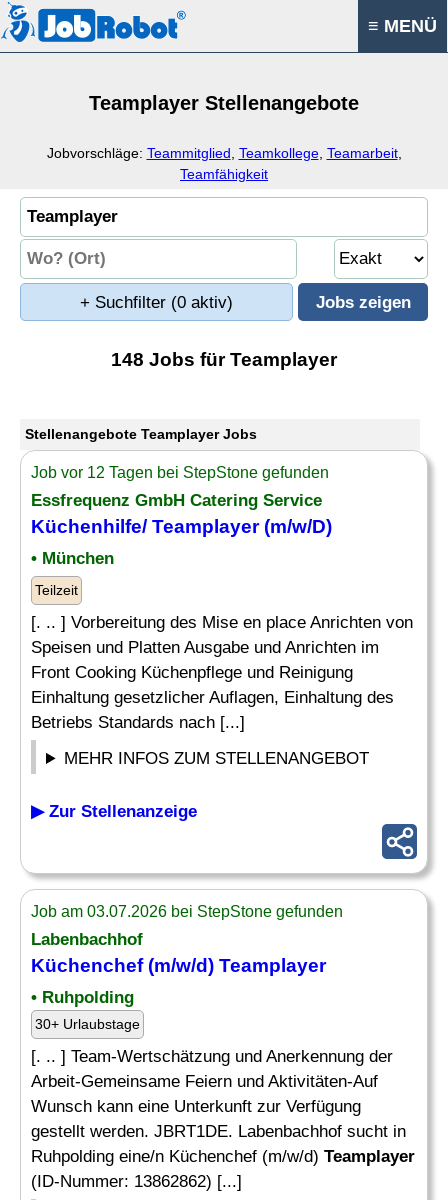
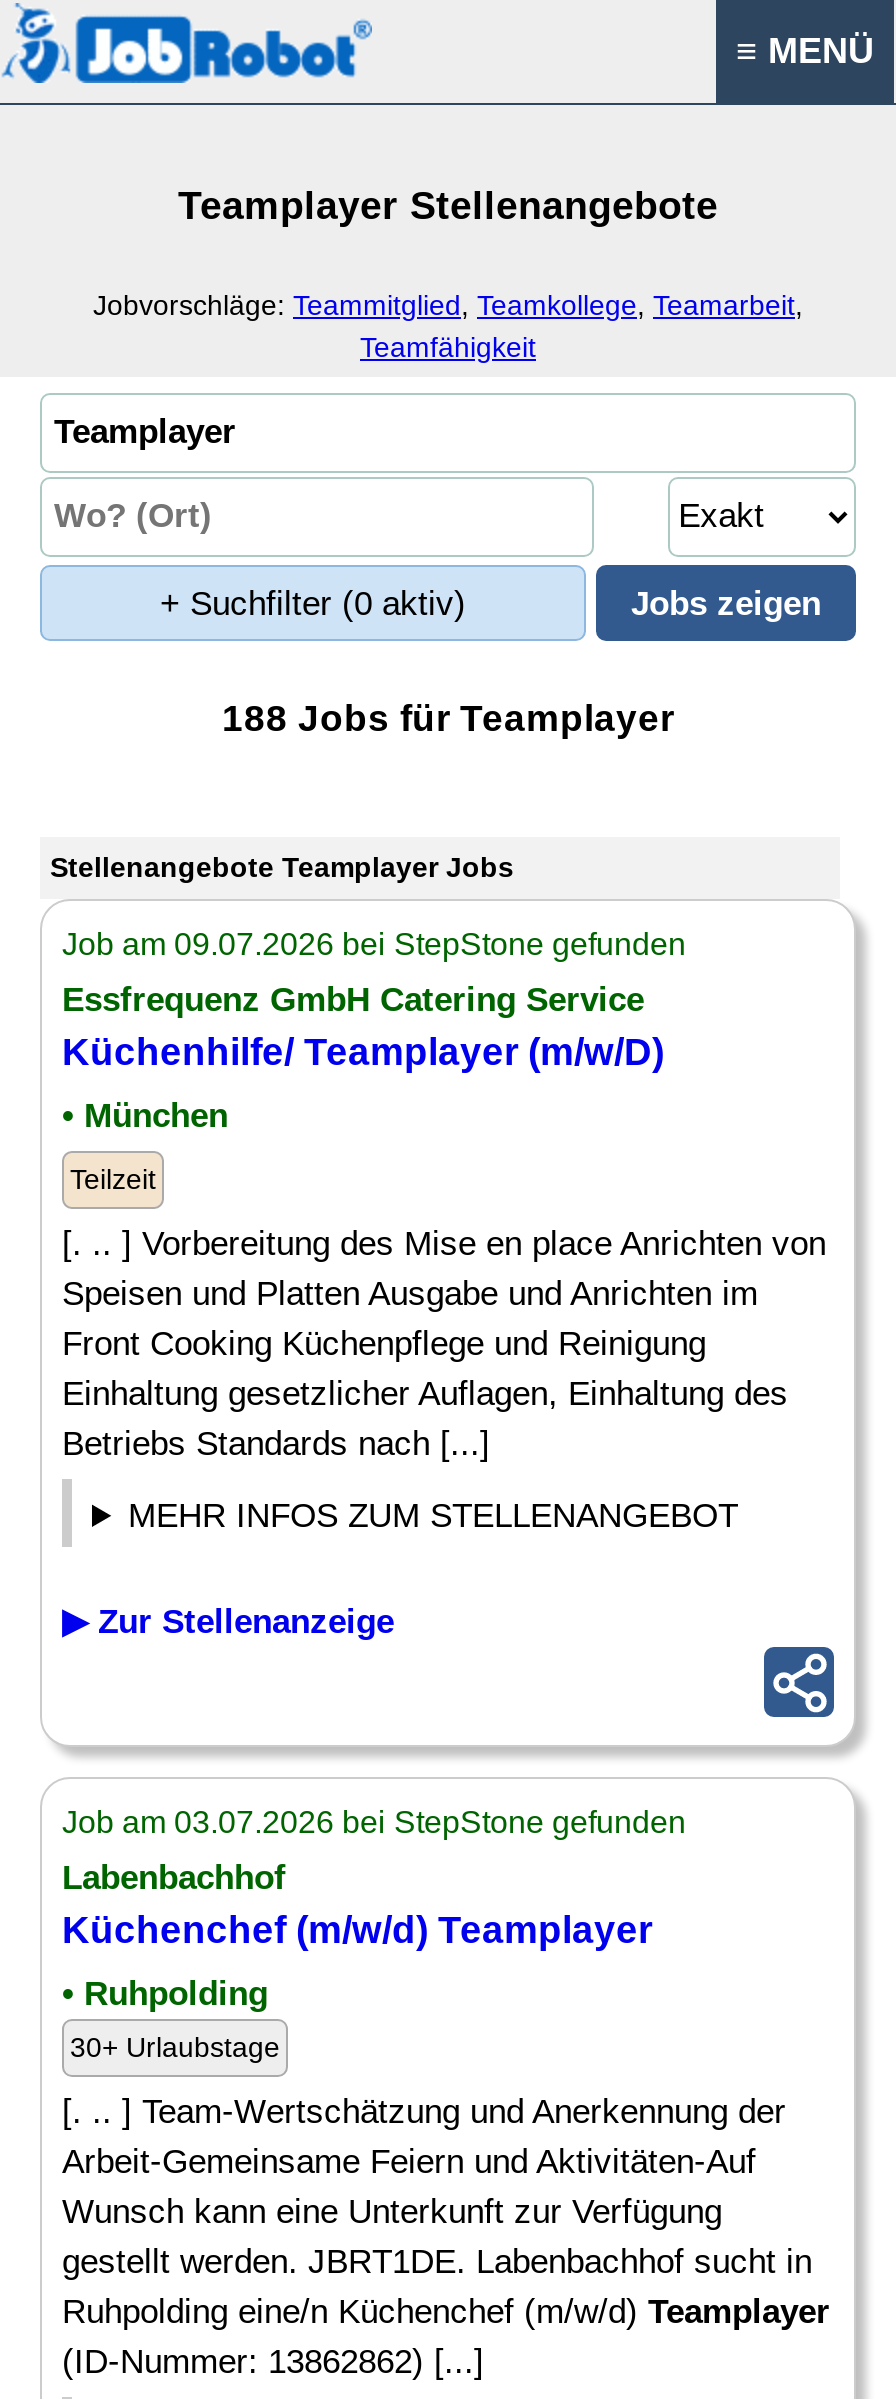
- 148 Jobs für Teamplayer
+ 188 Jobs für Teamplayer

- Job vor 12 Tagen bei StepStone gefunden
+ Job am 09.07.2026 bei StepStone gefunden
